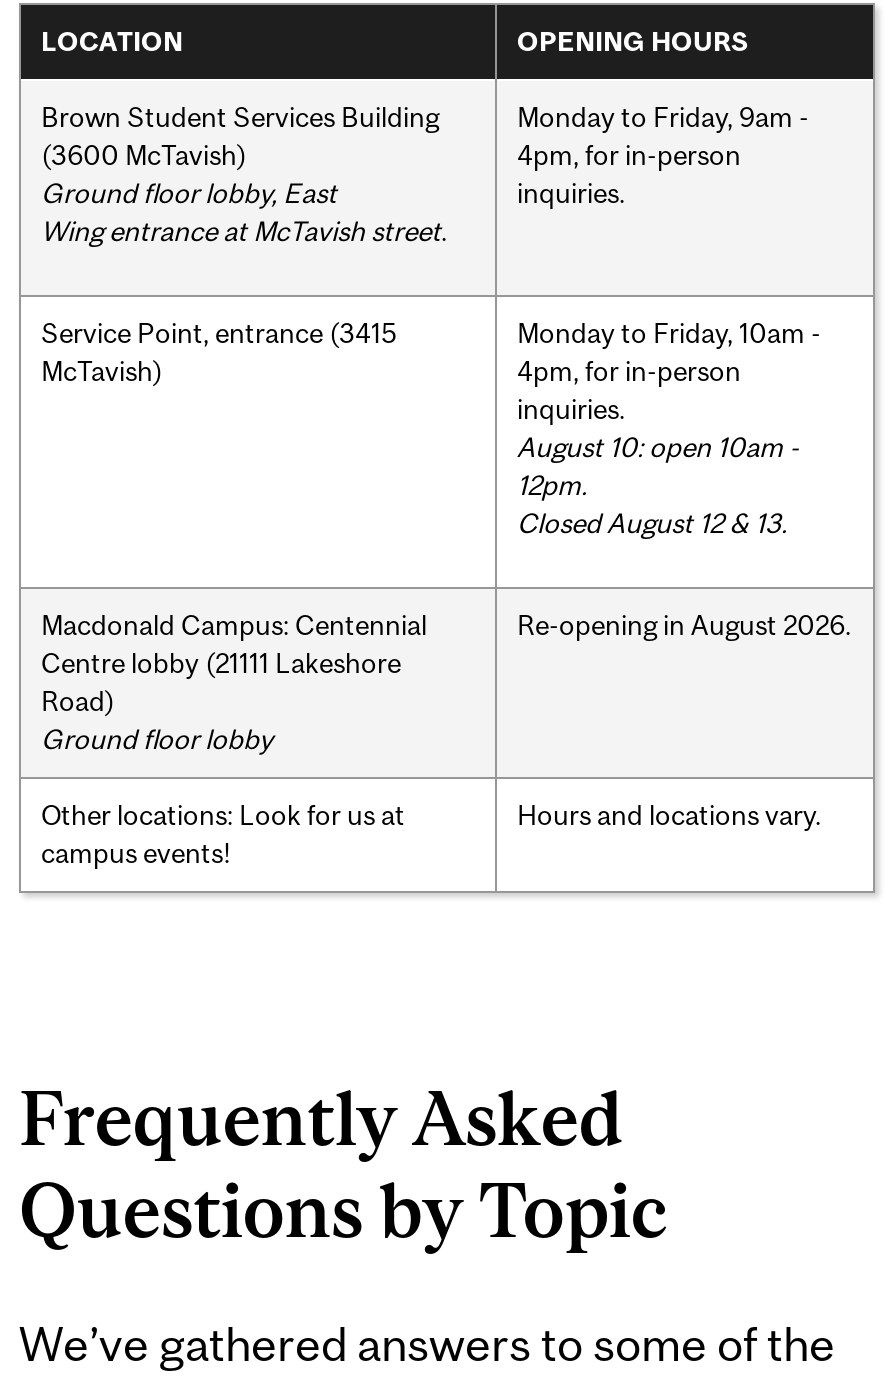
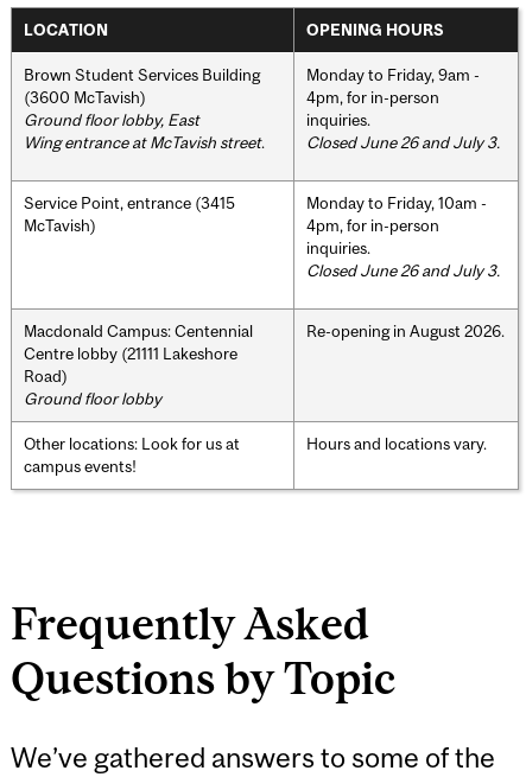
+ Closed June 26 and July 3.

- August 10: open 10am -
- 12pm.
- Closed August 12 & 13.
+ Closed June 26 and July 3.
